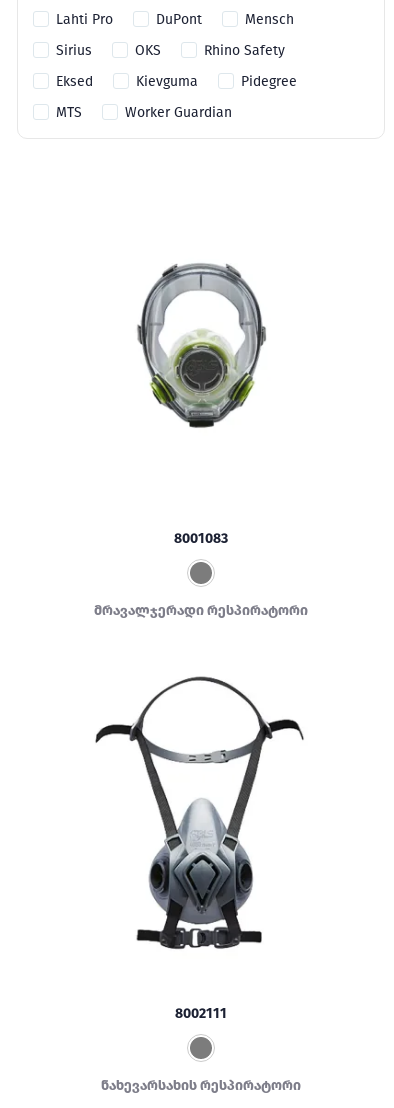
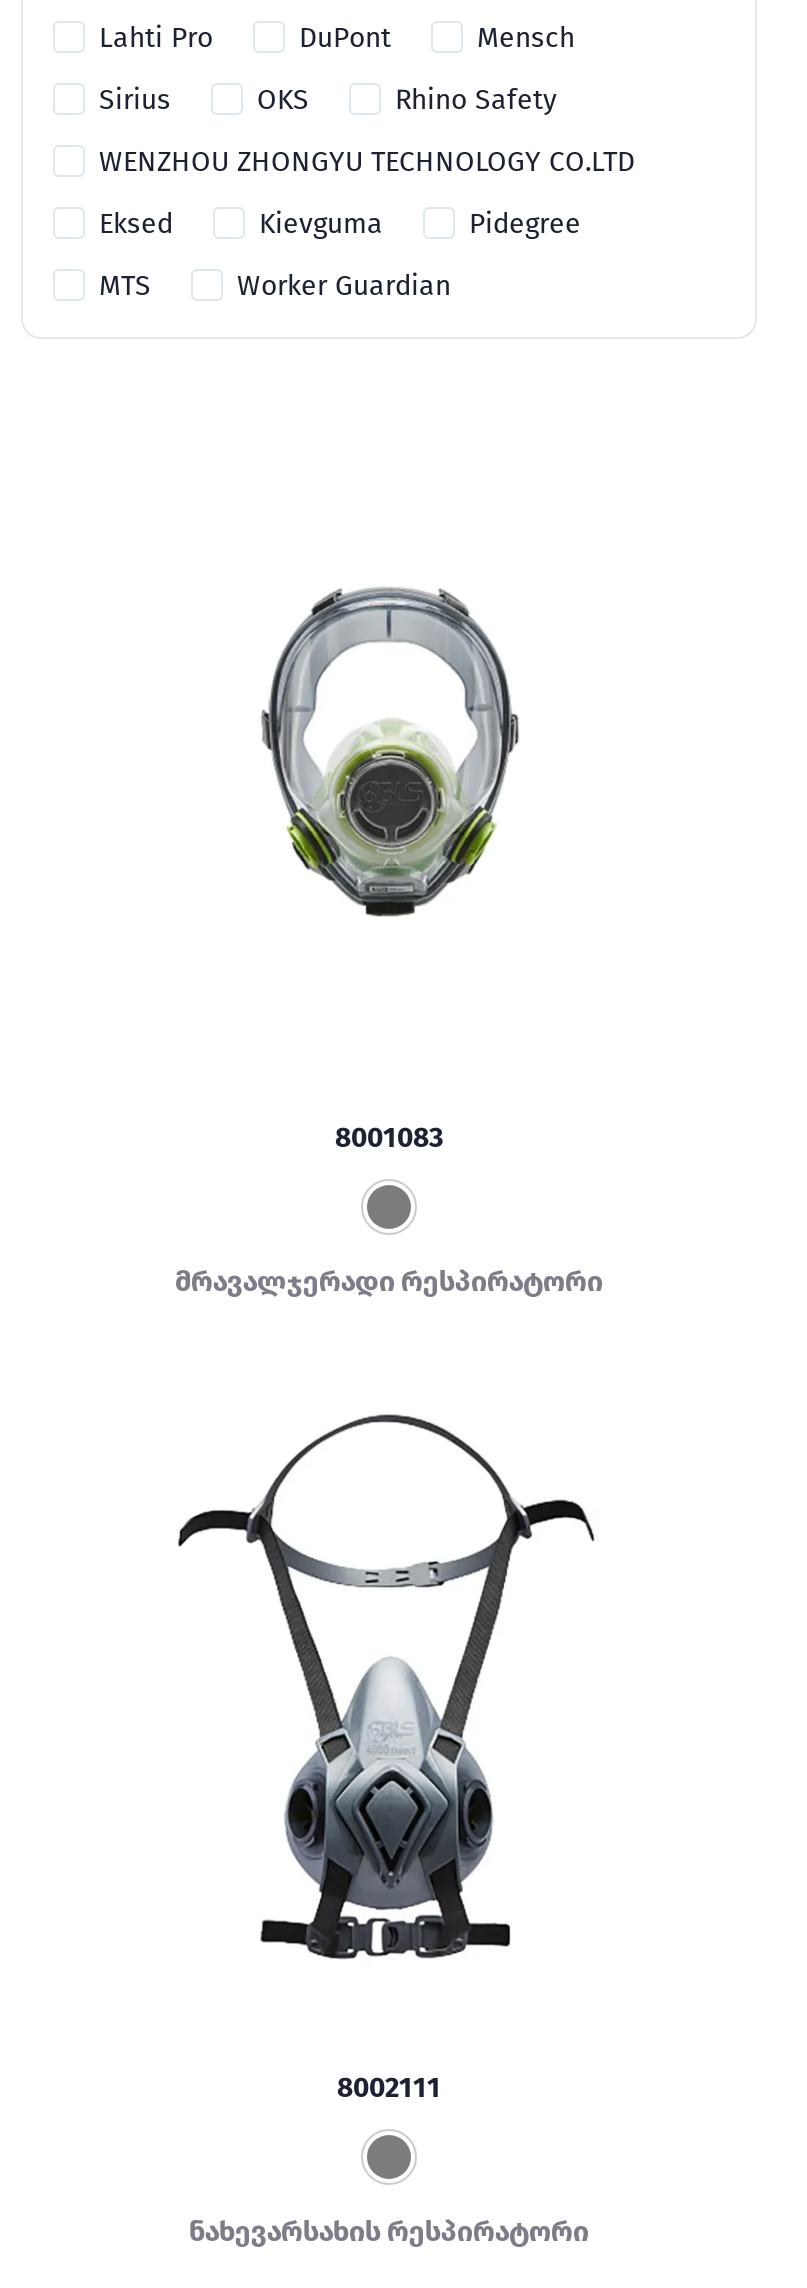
+ WENZHOU ZHONGYU TECHNOLOGY CO.LTD
